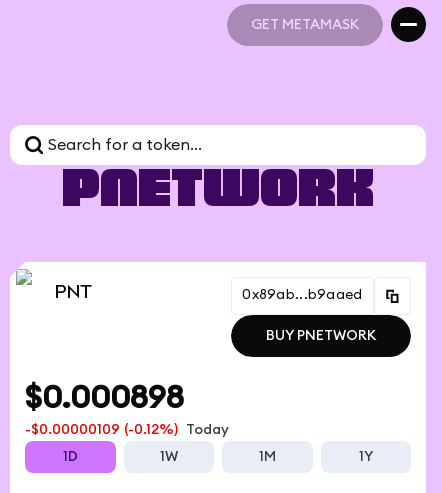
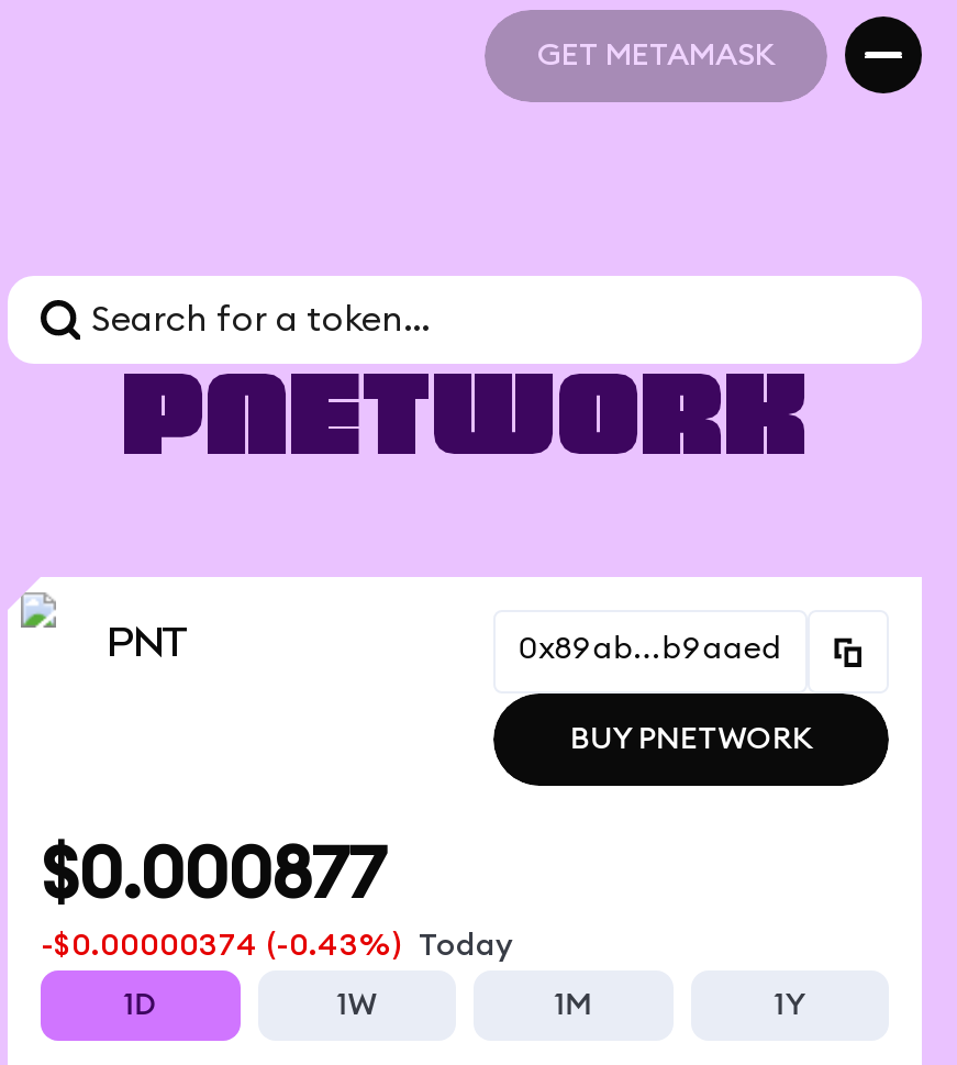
- $0.000898
+ $0.000877

- -$0.00000109 (-0.12%) Today
+ -$0.00000374 (-0.43%) Today
